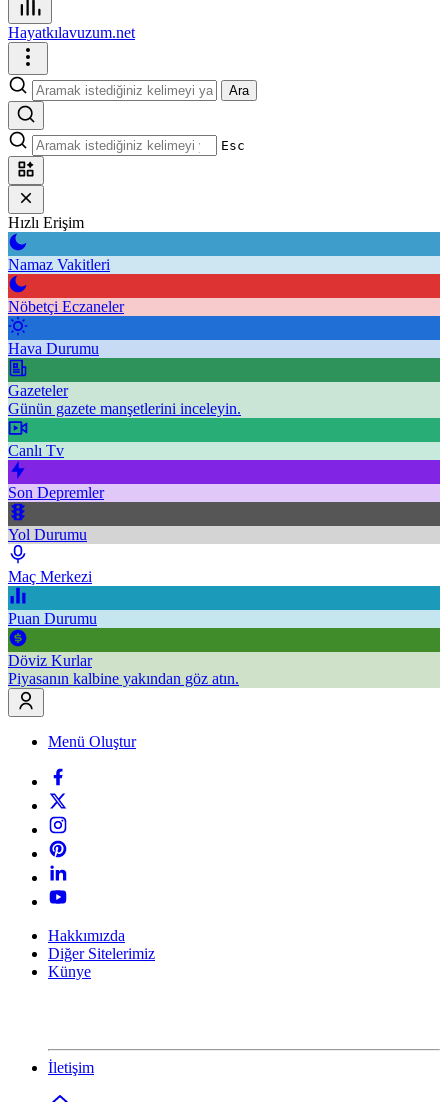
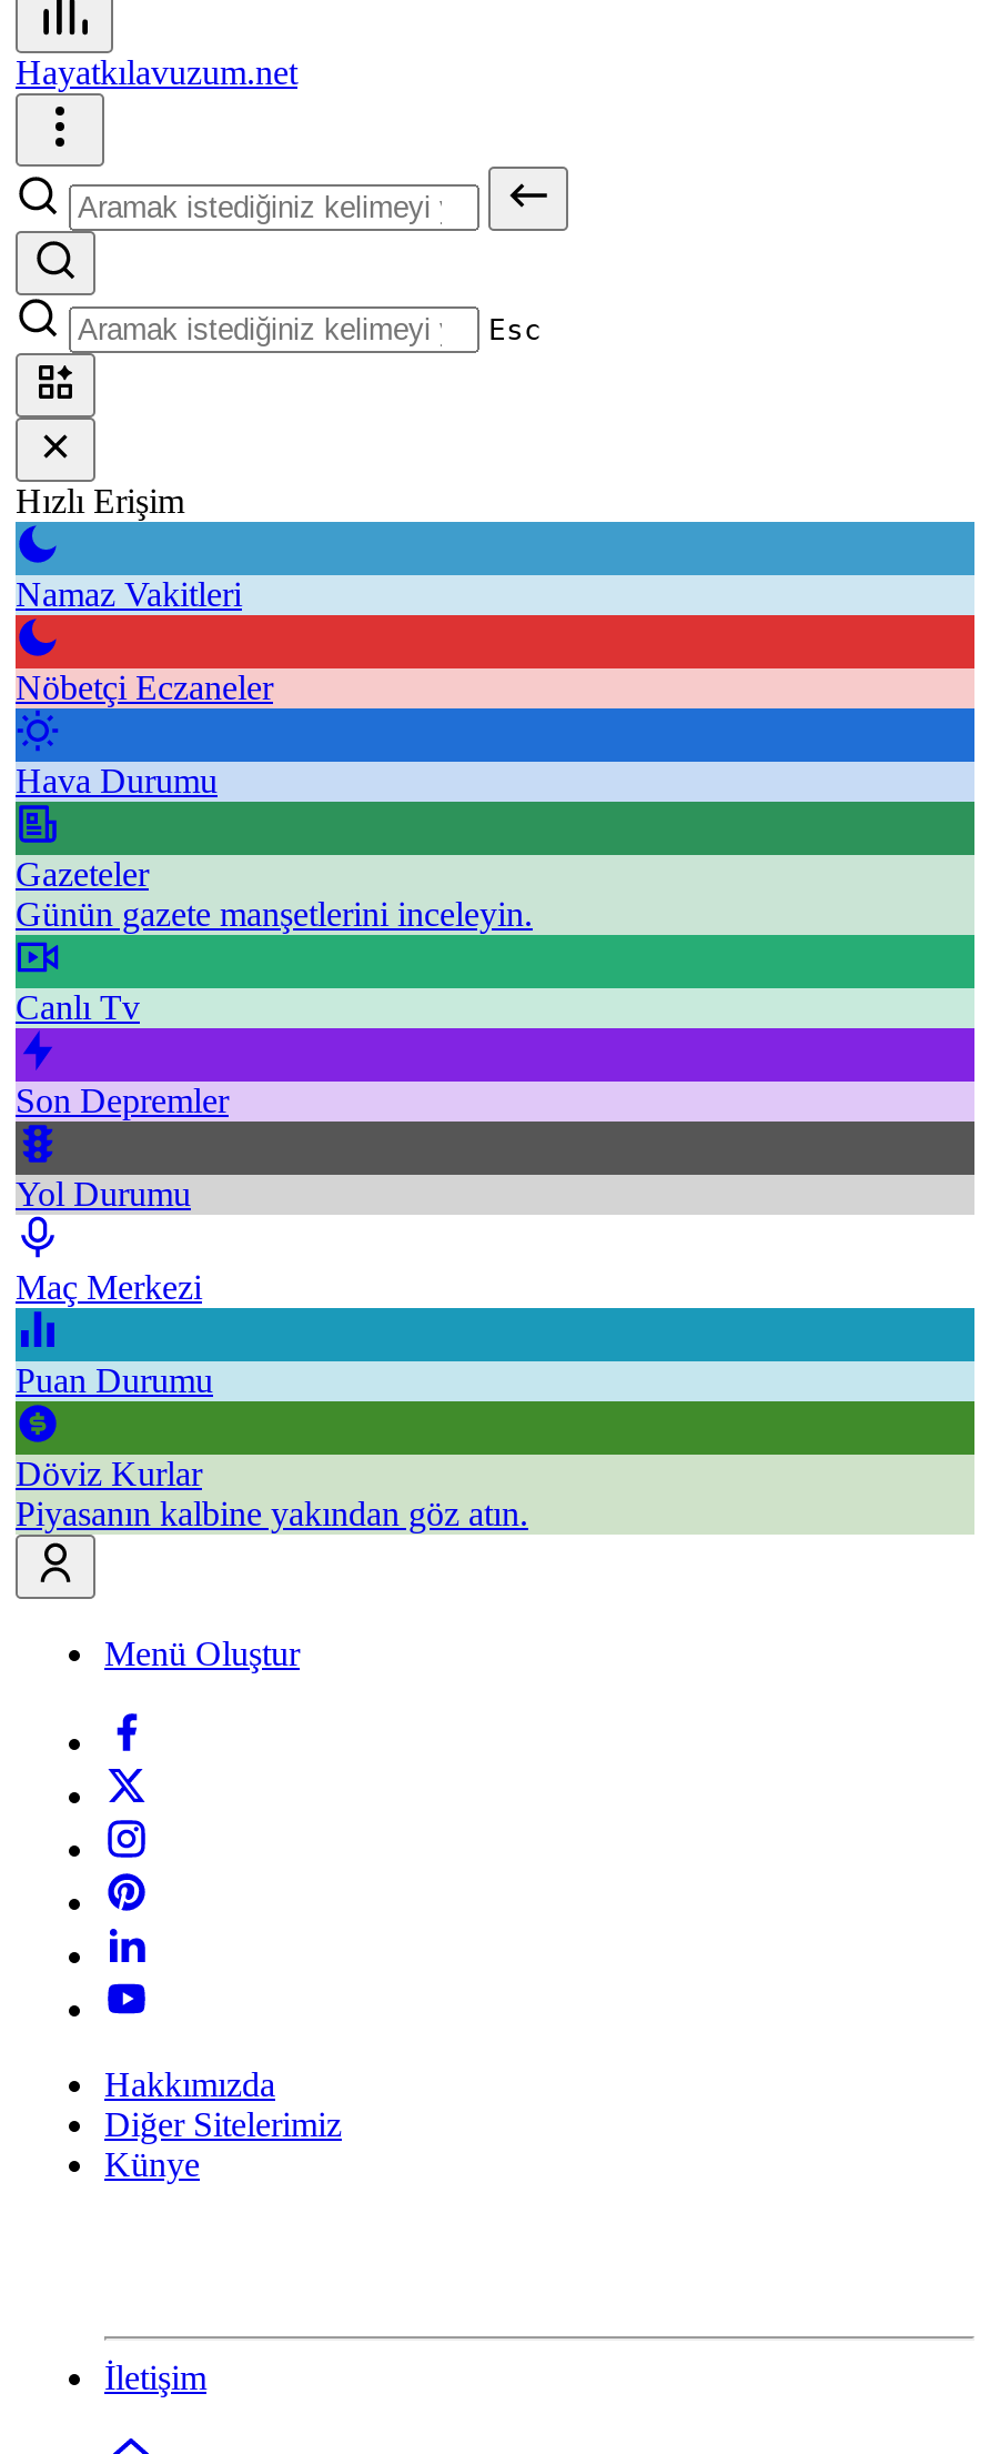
- Ara
